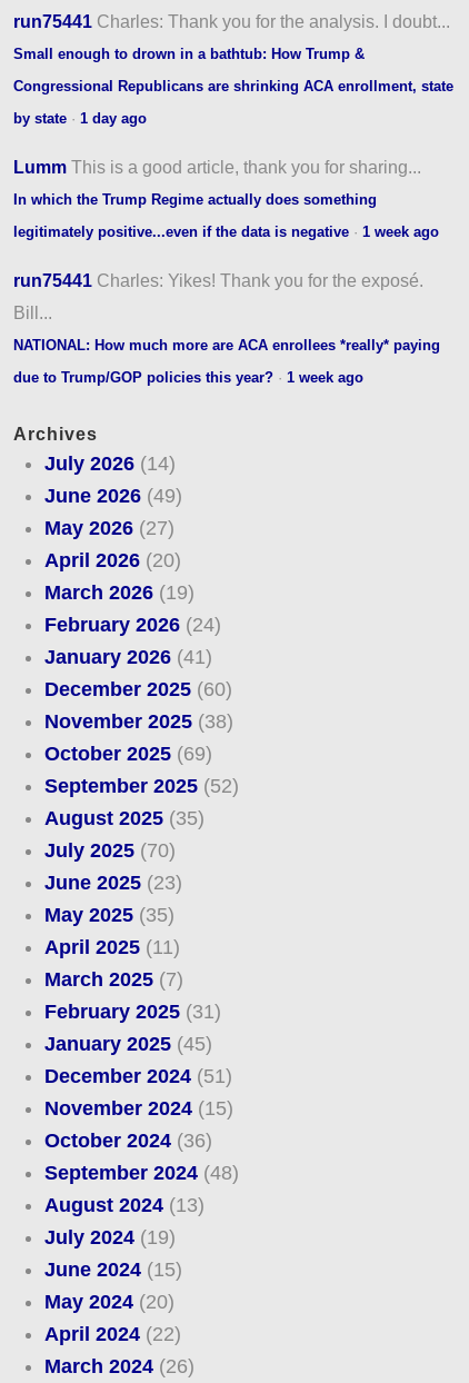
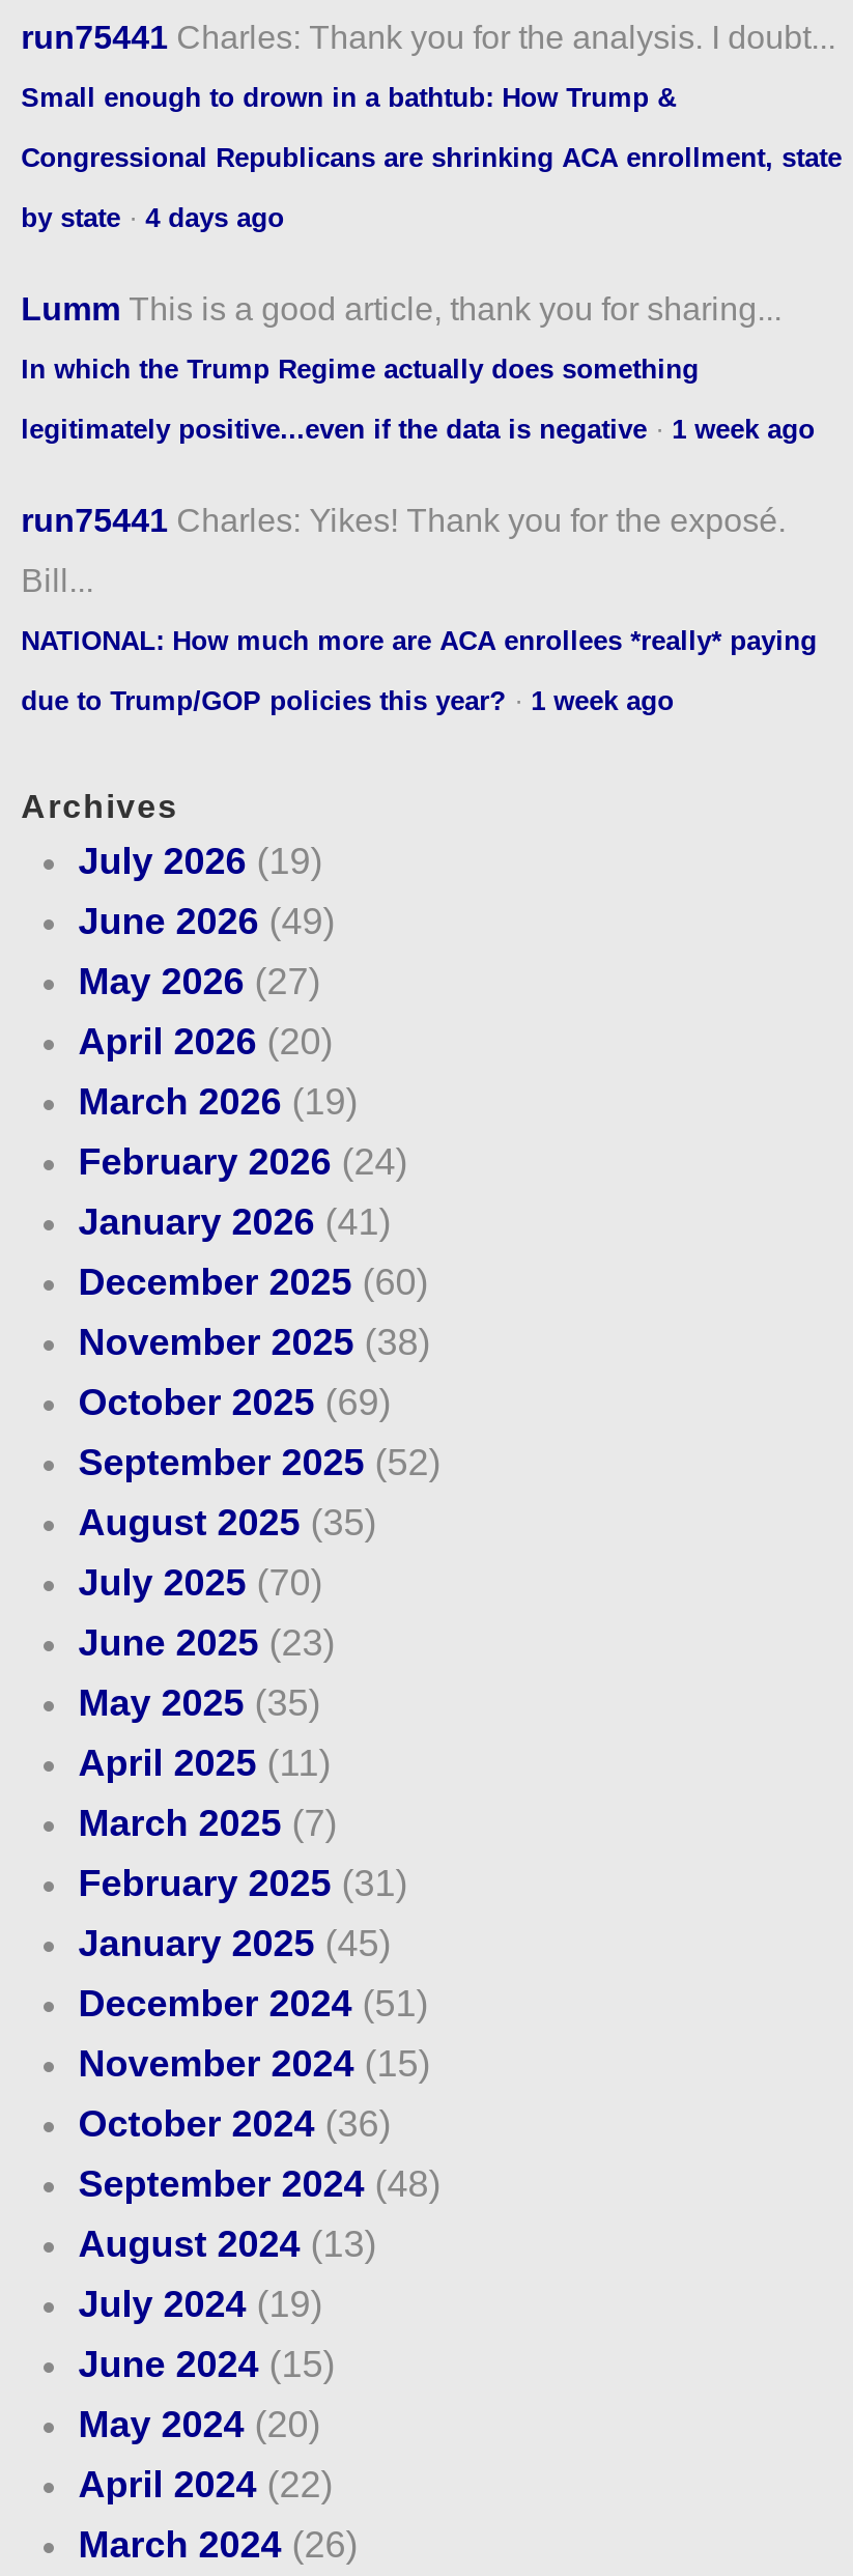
- by state · 1 day ago
+ by state · 4 days ago

- July 2026 (14)
+ July 2026 (19)
